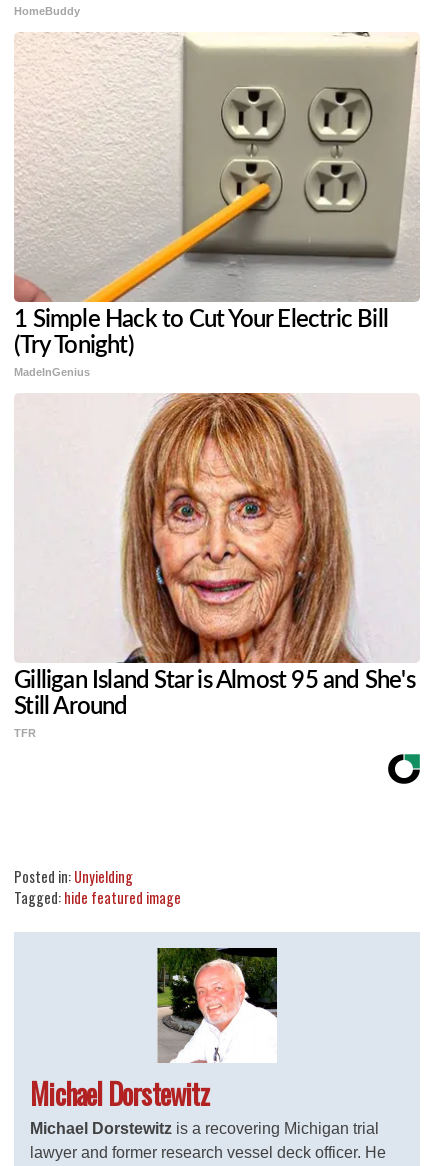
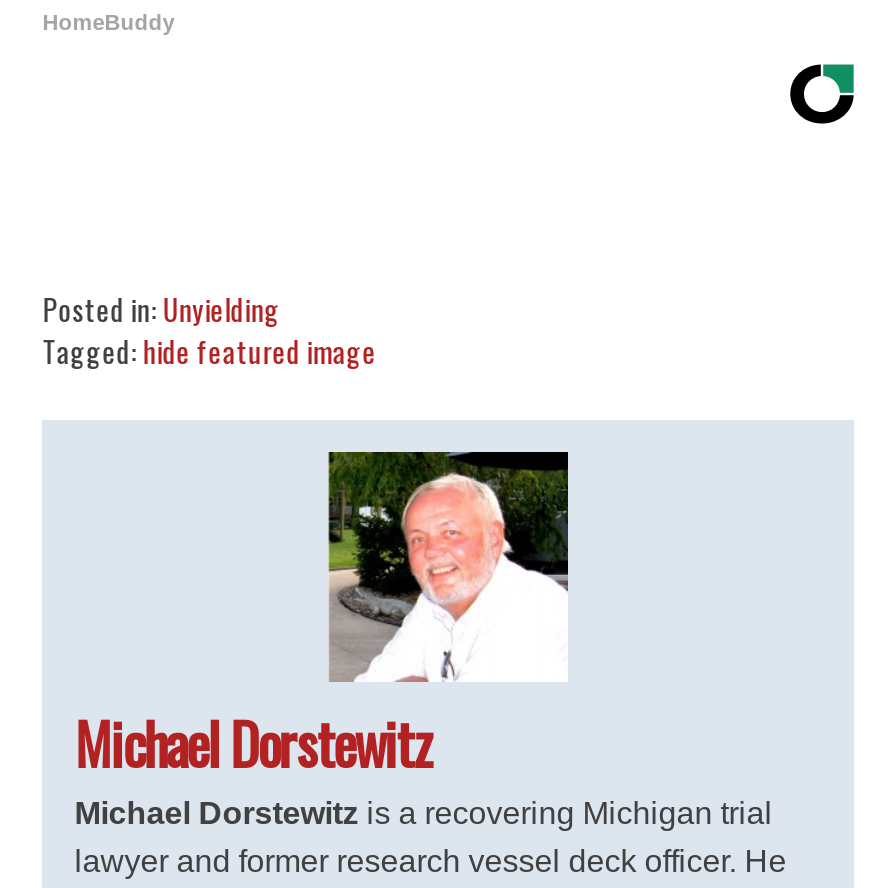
- [image]
- 1 Simple Hack to Cut Your Electric Bill
- (Try Tonight)
- MadeInGenius

- [image]
- Gilligan Island Star is Almost 95 and She's
- Still Around
- TFR
